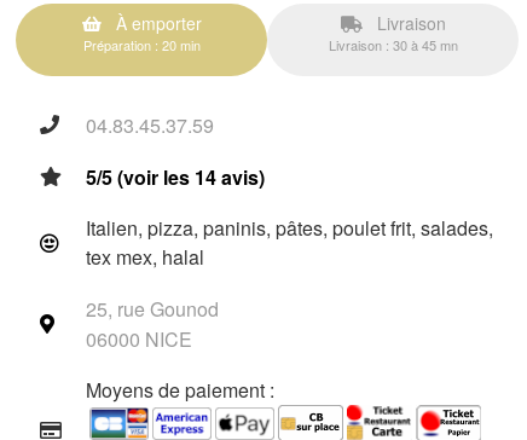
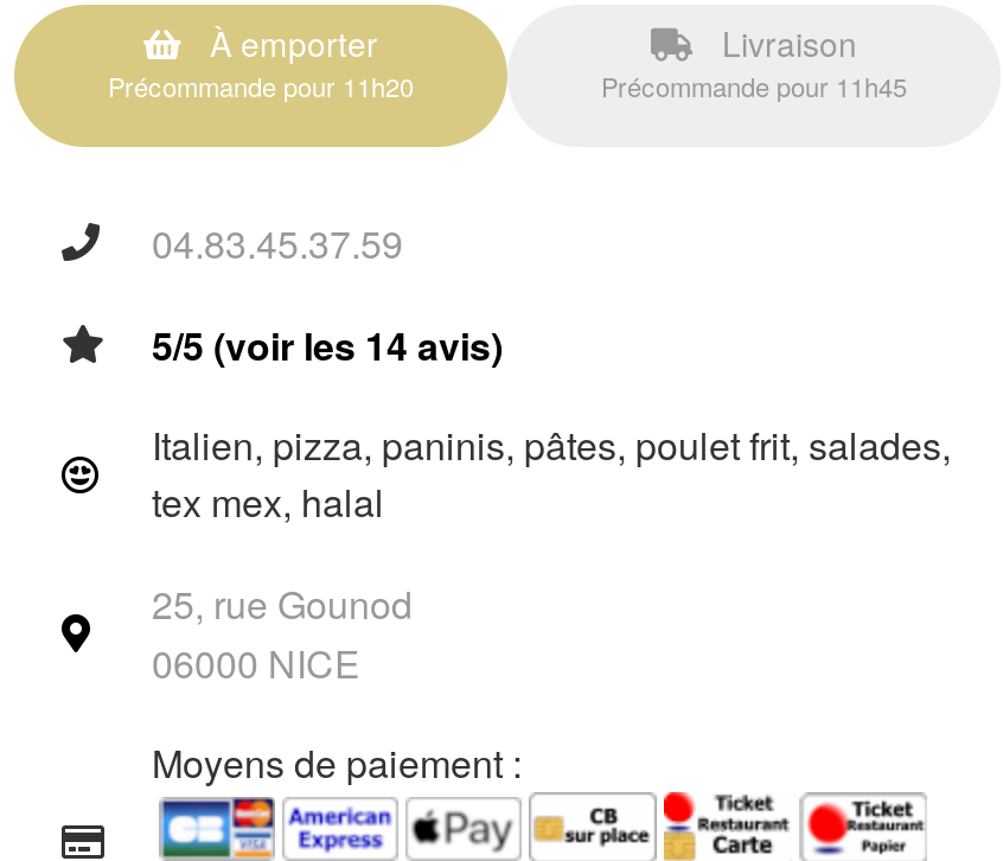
- Préparation : 20 min
+ Précommande pour 11h20

- Livraison : 30 à 45 mn
+ Précommande pour 11h45
